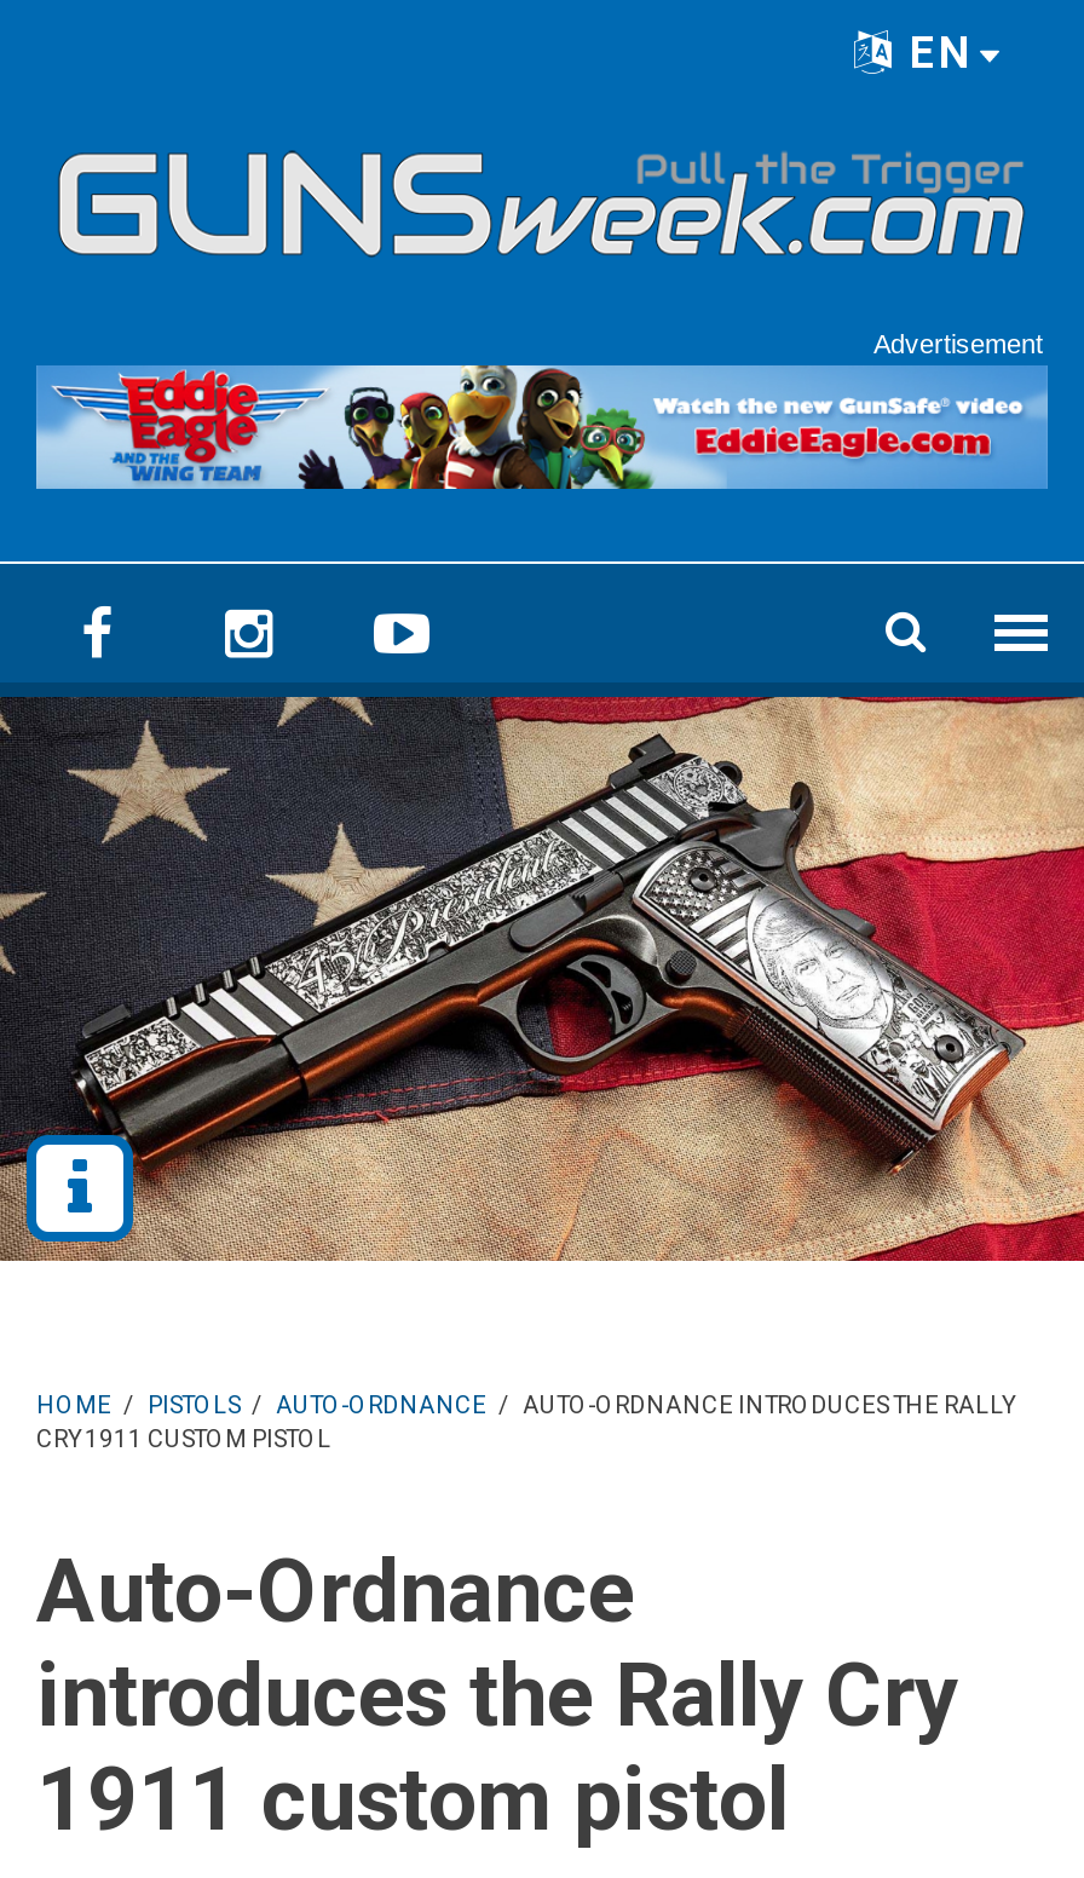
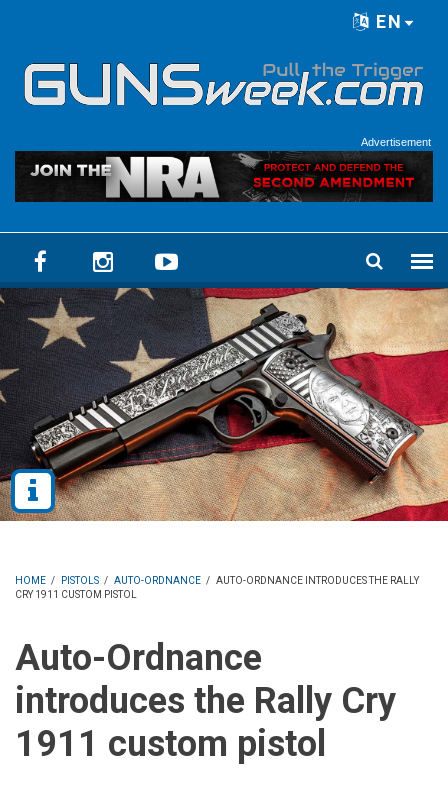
- [image]
+ [image]
